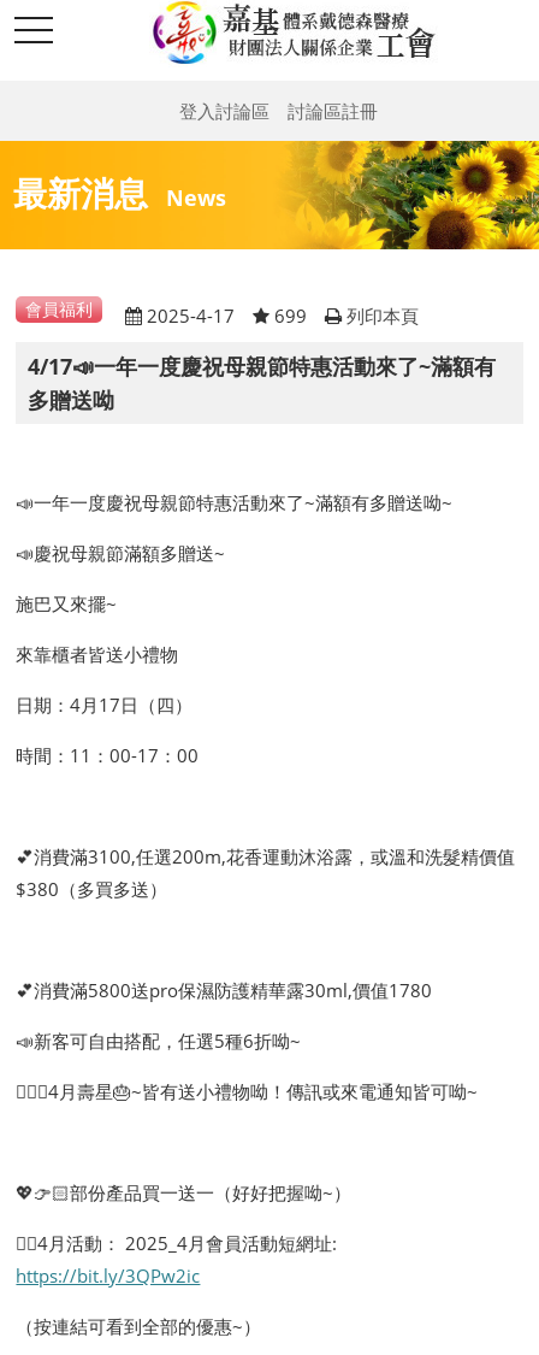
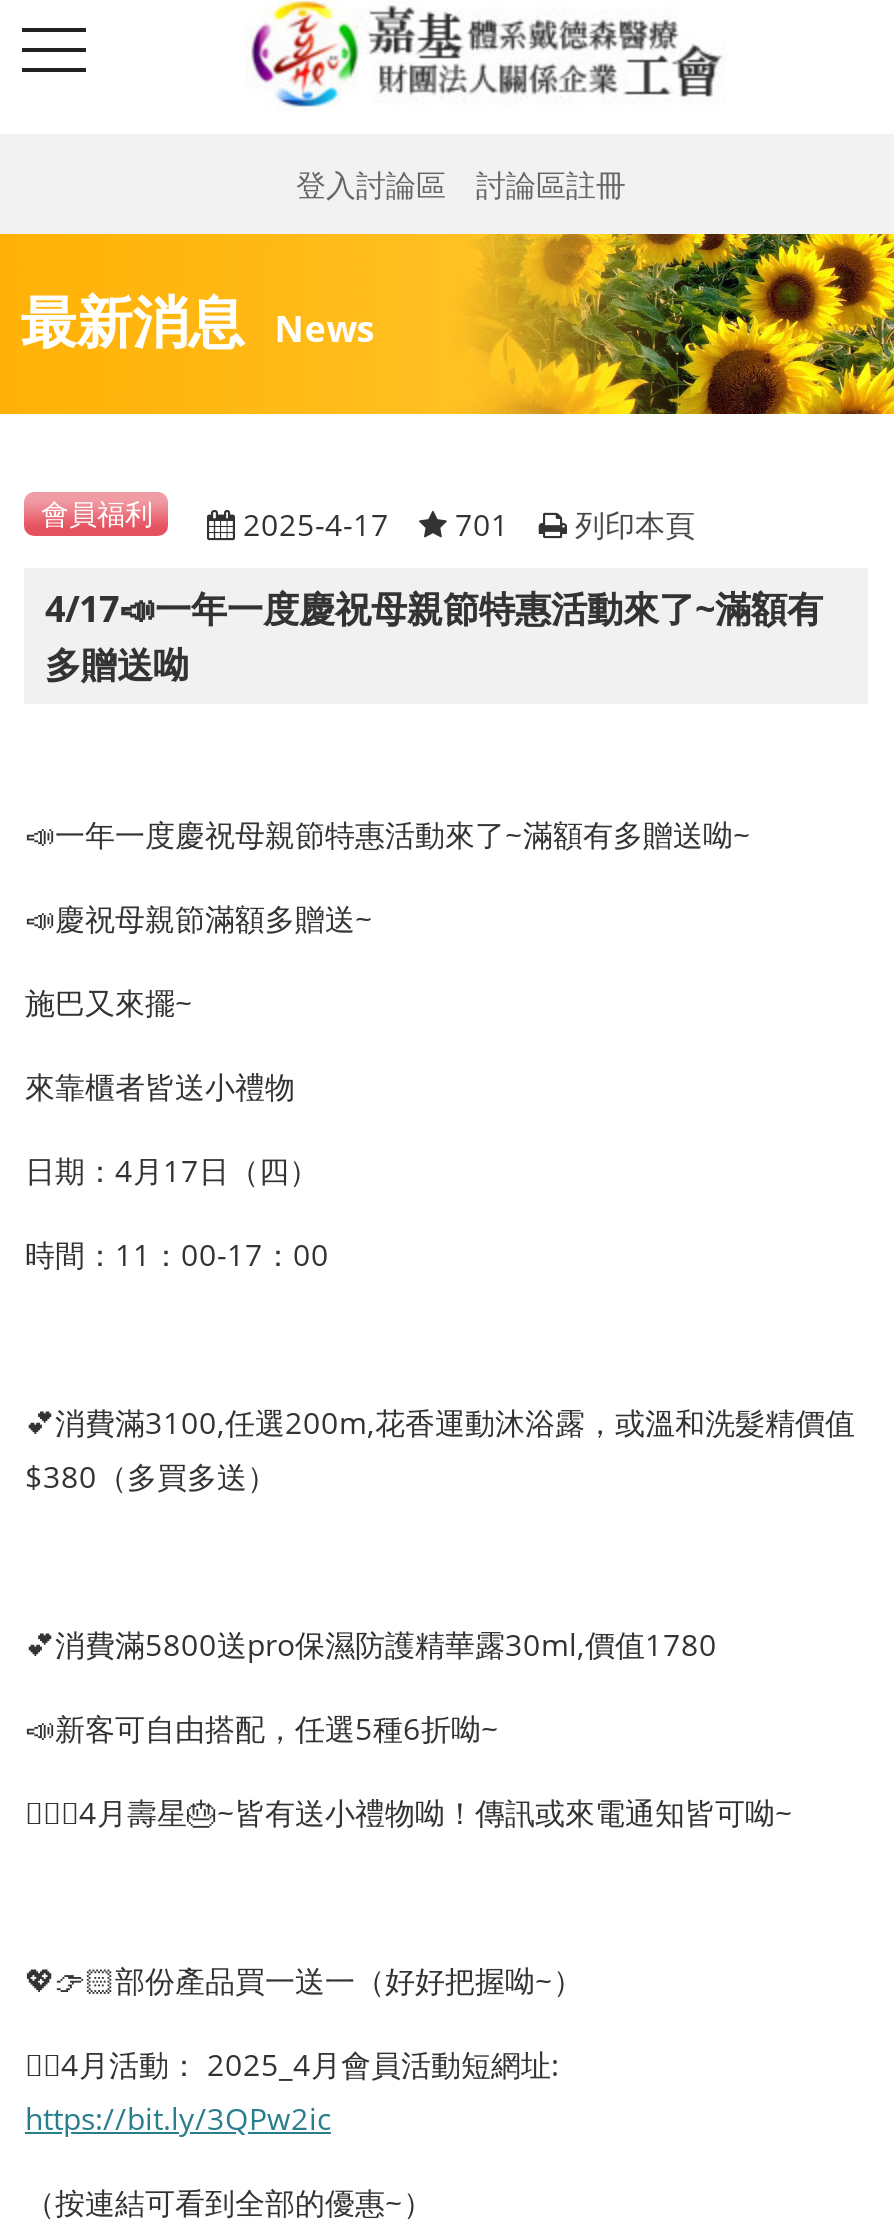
- 2025-4-17 699 列印本頁
+ 2025-4-17 701 列印本頁
